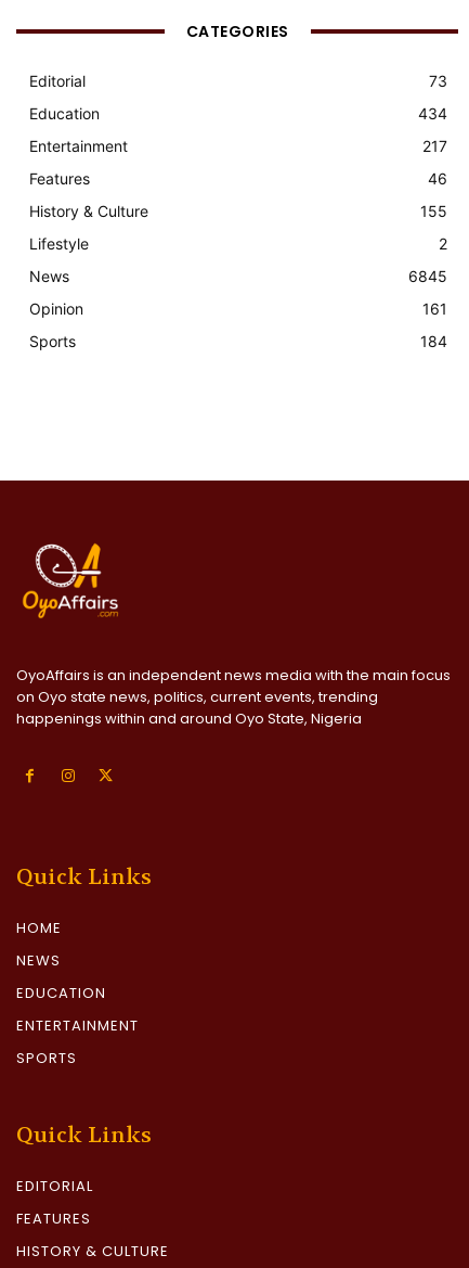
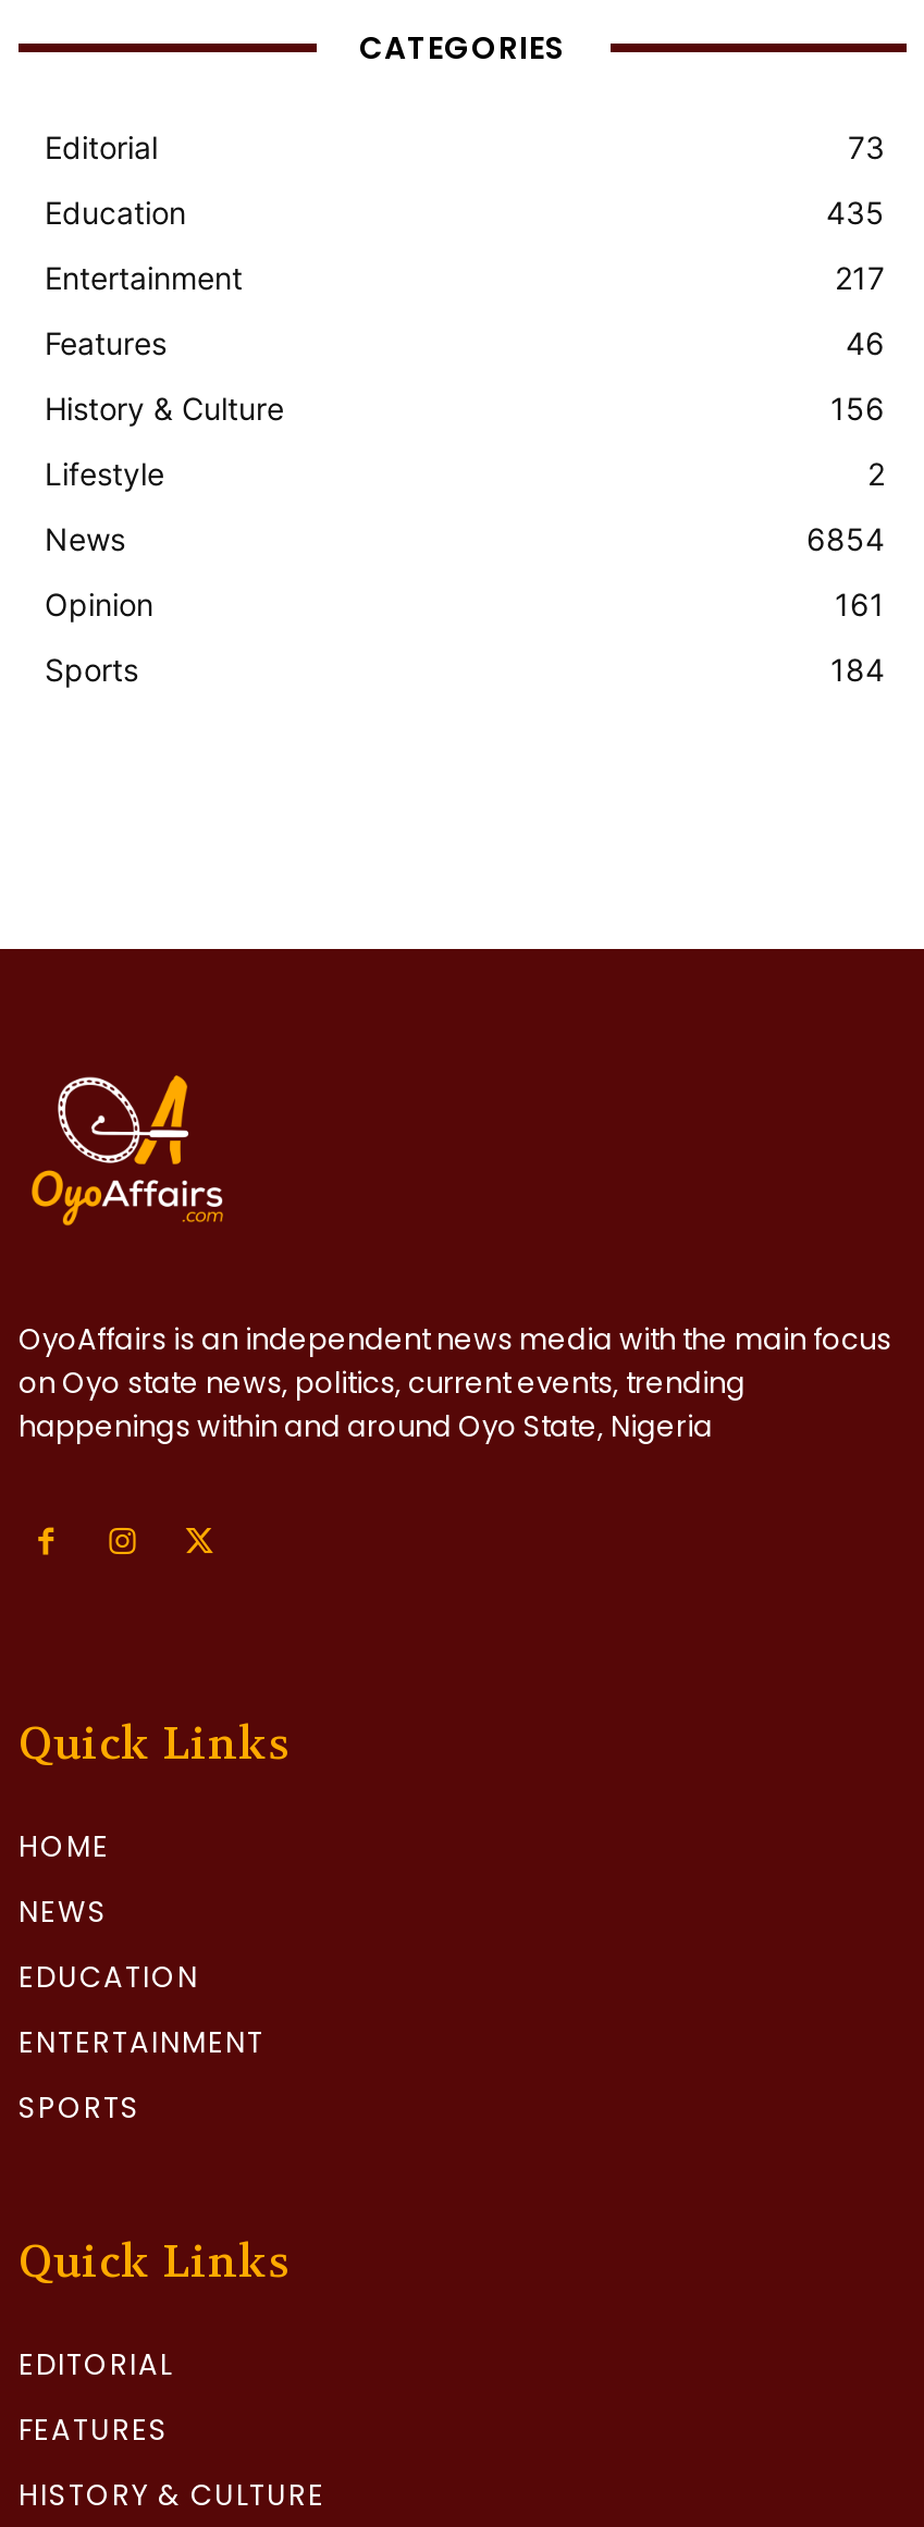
- 434
+ 435

- 155
+ 156

- 6845
+ 6854
